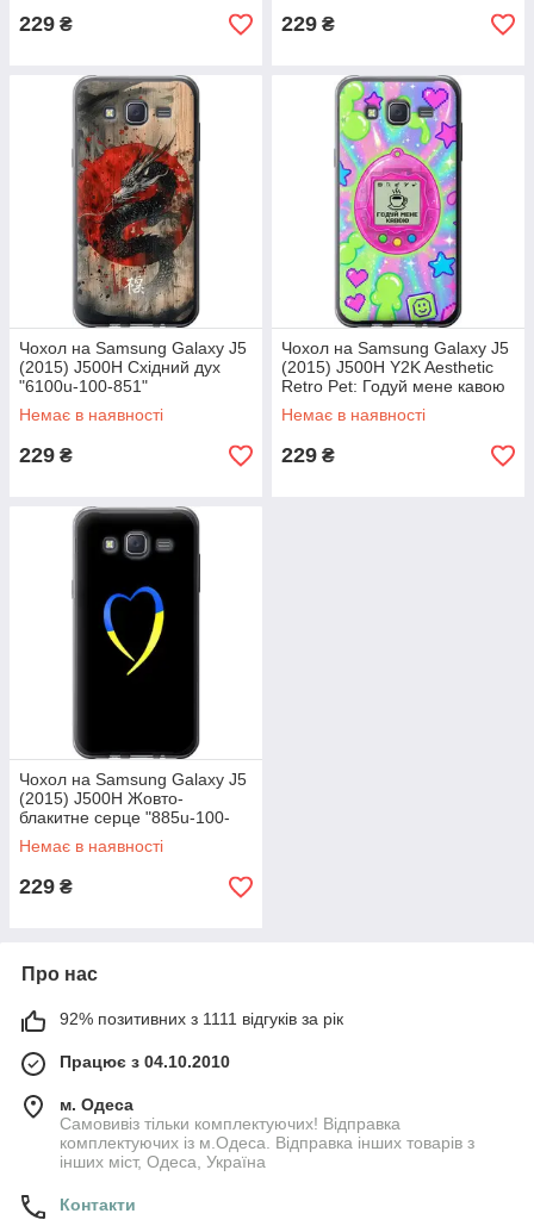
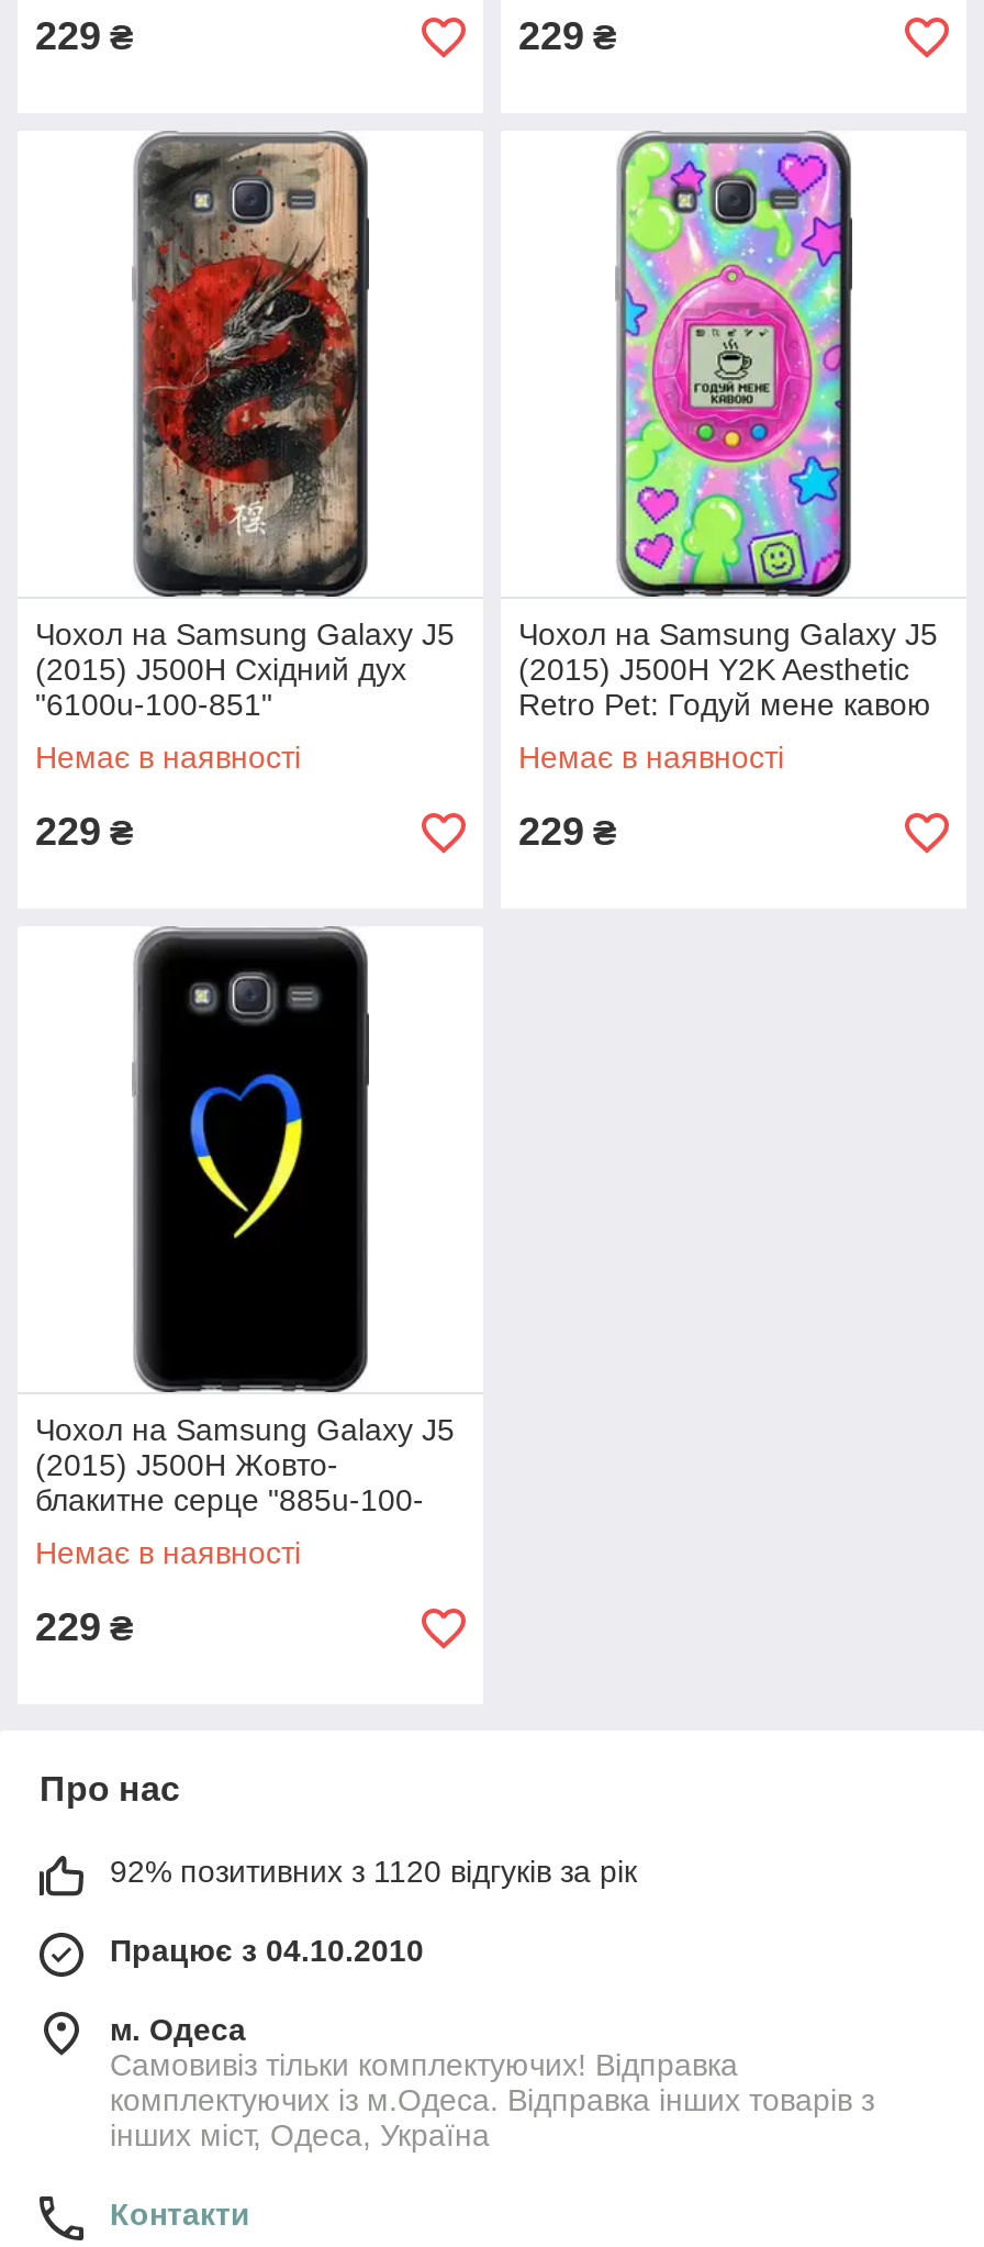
- 92% позитивних з 1111 відгуків за рік
+ 92% позитивних з 1120 відгуків за рік
